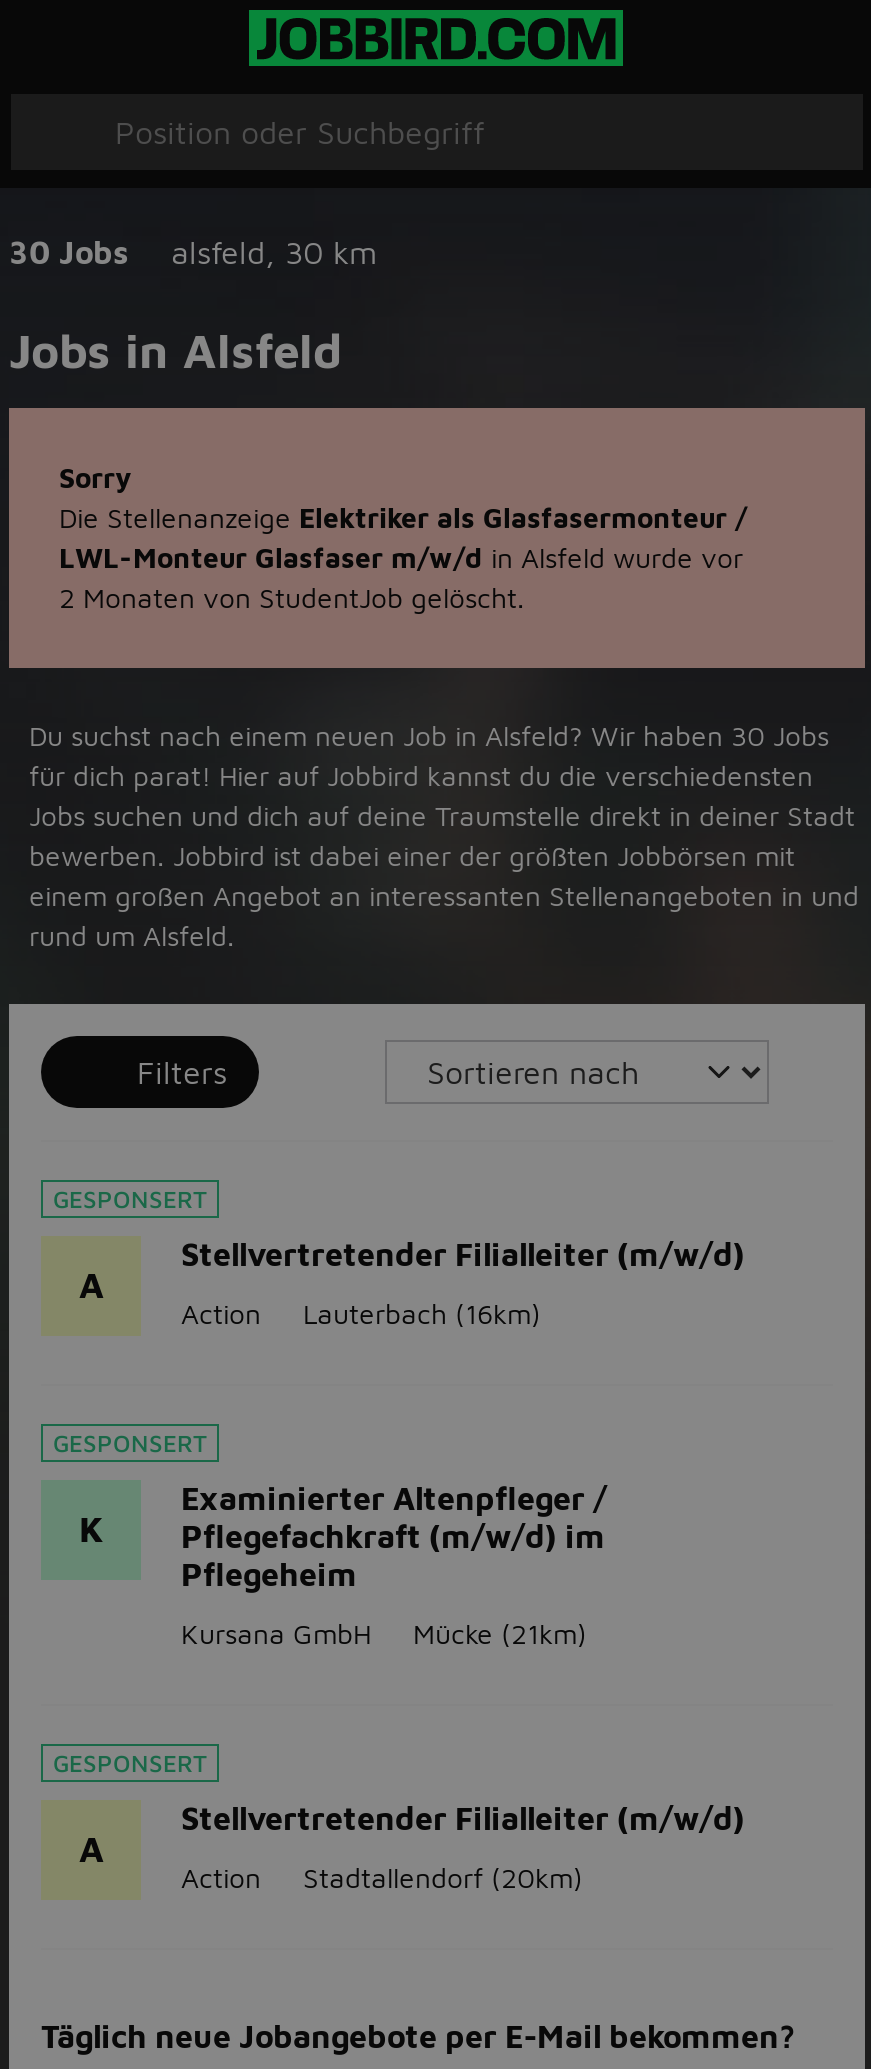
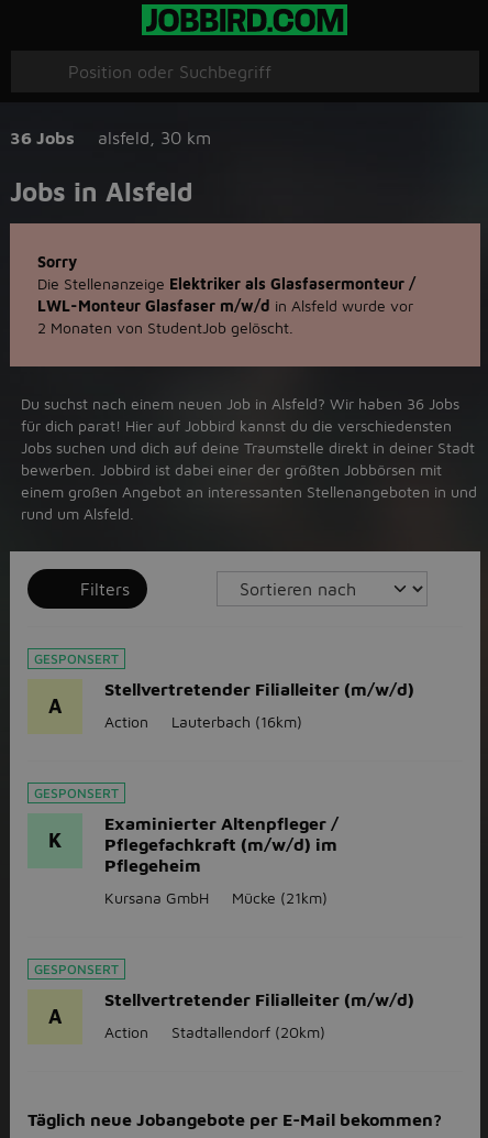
- 30 Jobs alsfeld, 30 km
+ 36 Jobs alsfeld, 30 km

- Du suchst nach einem neuen Job in Alsfeld? Wir haben 30 Jobs
+ Du suchst nach einem neuen Job in Alsfeld? Wir haben 36 Jobs
